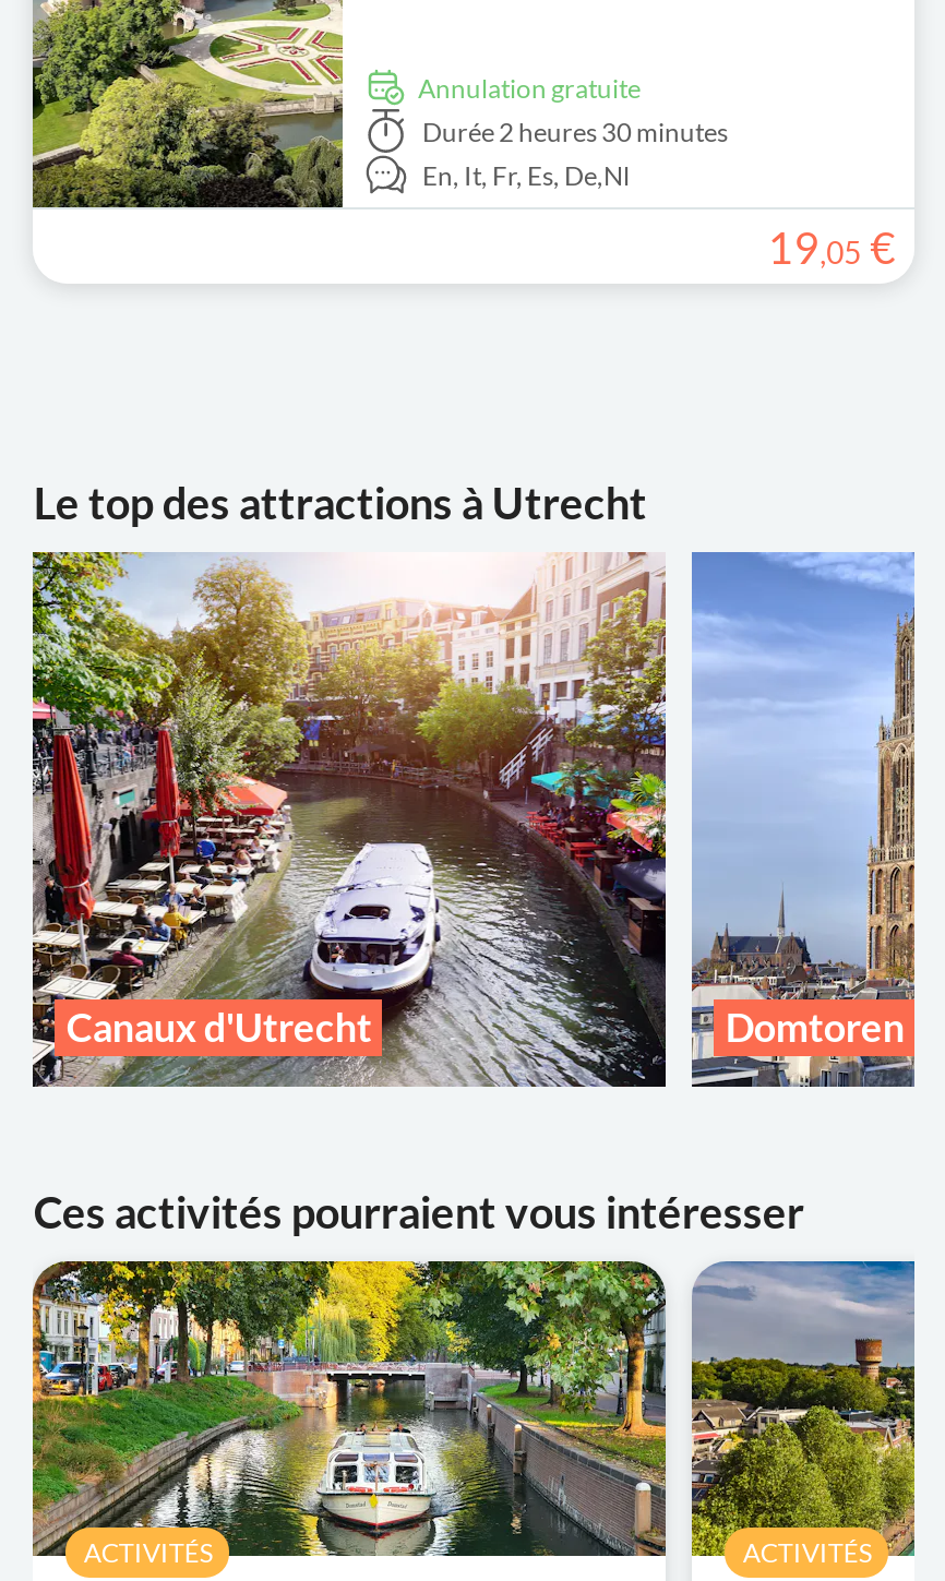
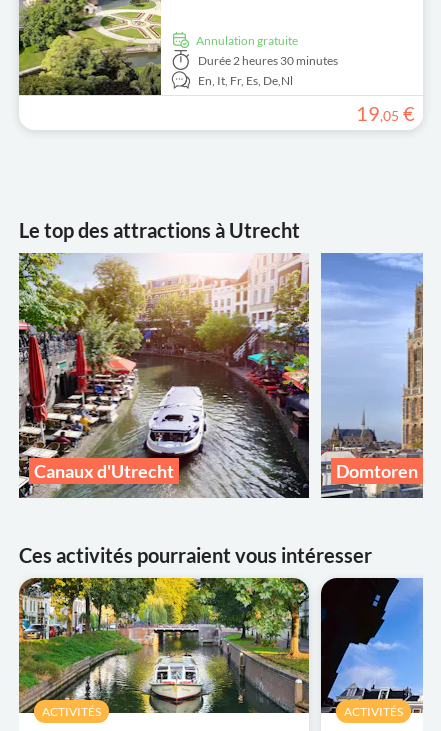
- [image]
+ [image]
